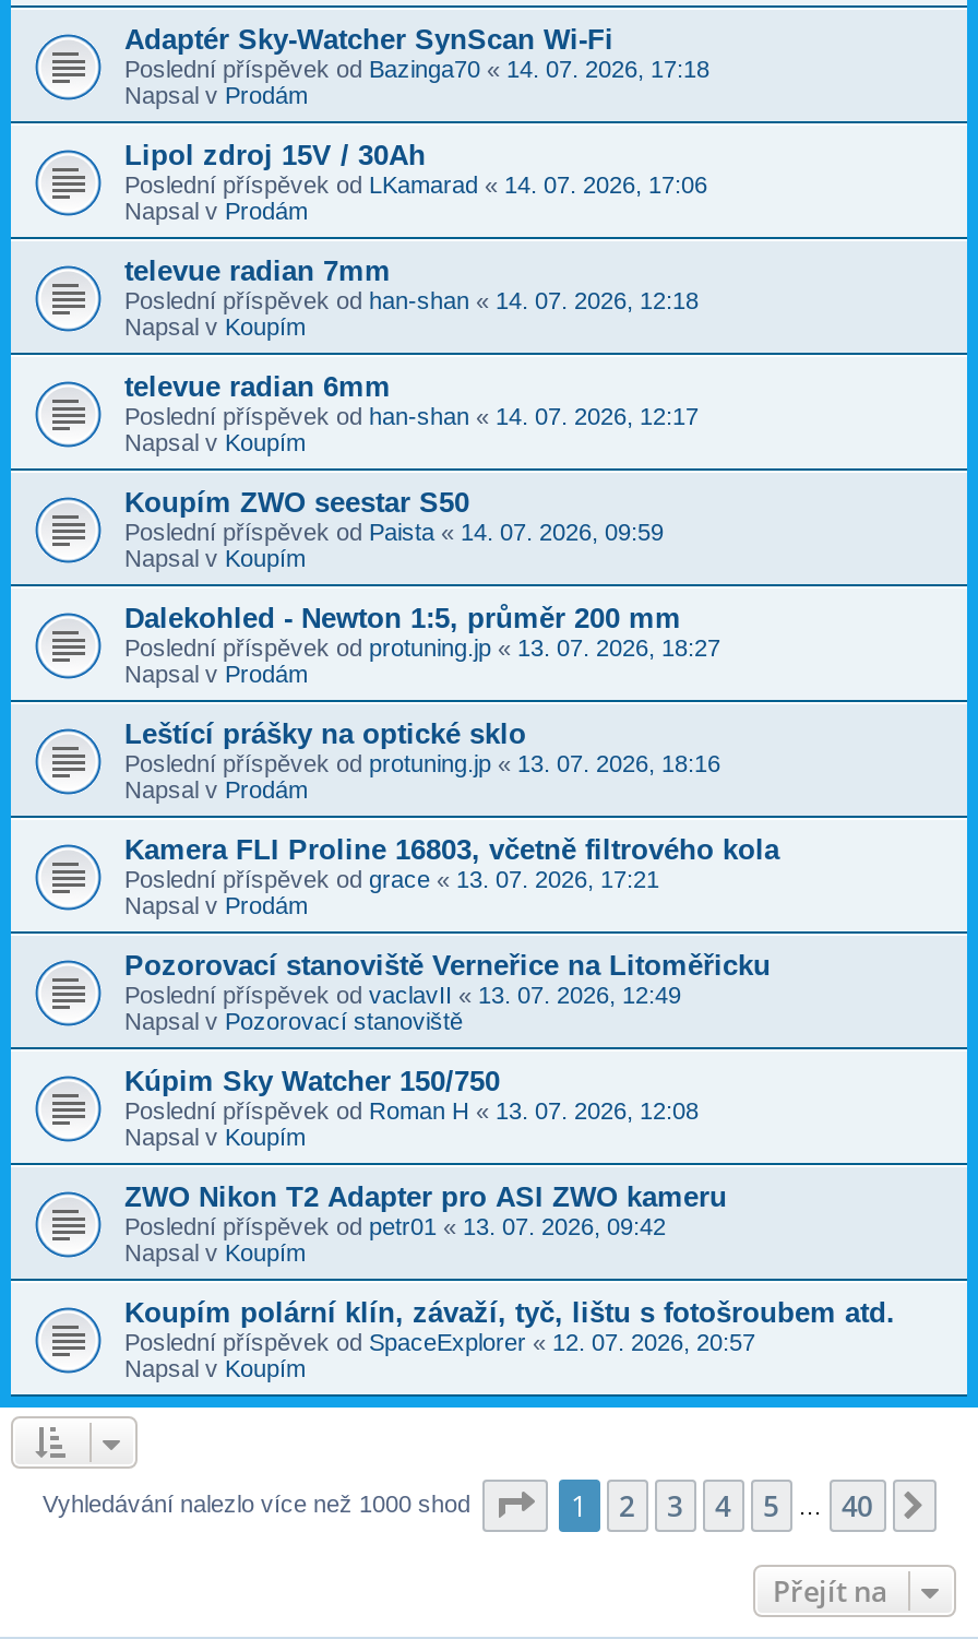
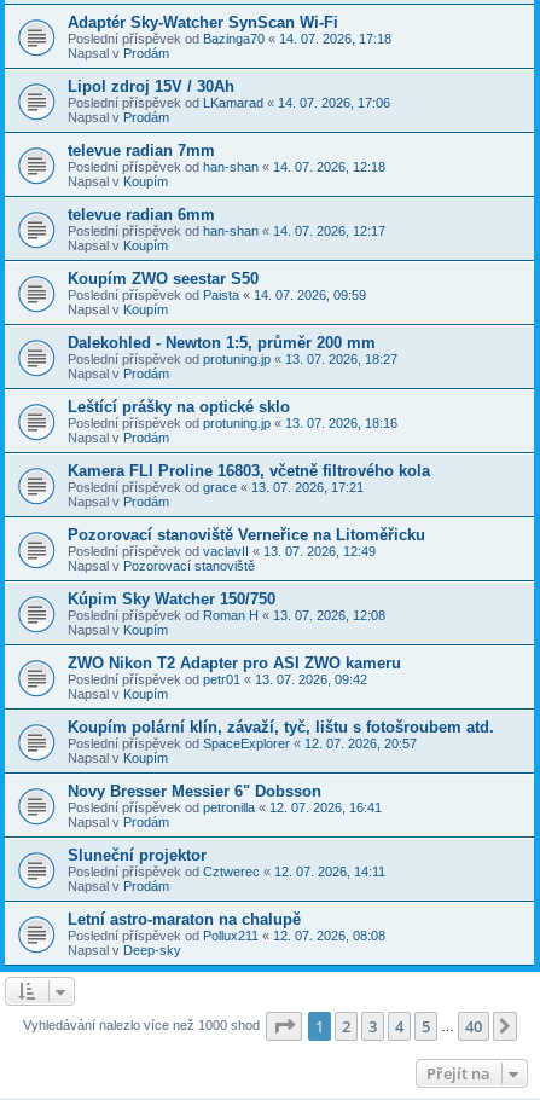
+ Novy Bresser Messier 6" Dobsson
+ Poslední příspěvek od petronilla «12. 07. 2026, 16:41
+ Napsal v Prodám
+ Sluneční projektor
+ Poslední příspěvek od Cztwerec «12. 07. 2026, 14:11
+ Napsal v Prodám
+ Letní astro-maraton na chalupě
+ Poslední příspěvek od Pollux211 «12. 07. 2026, 08:08
+ Napsal v Deep-sky
